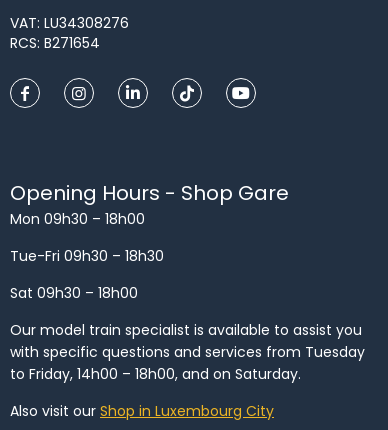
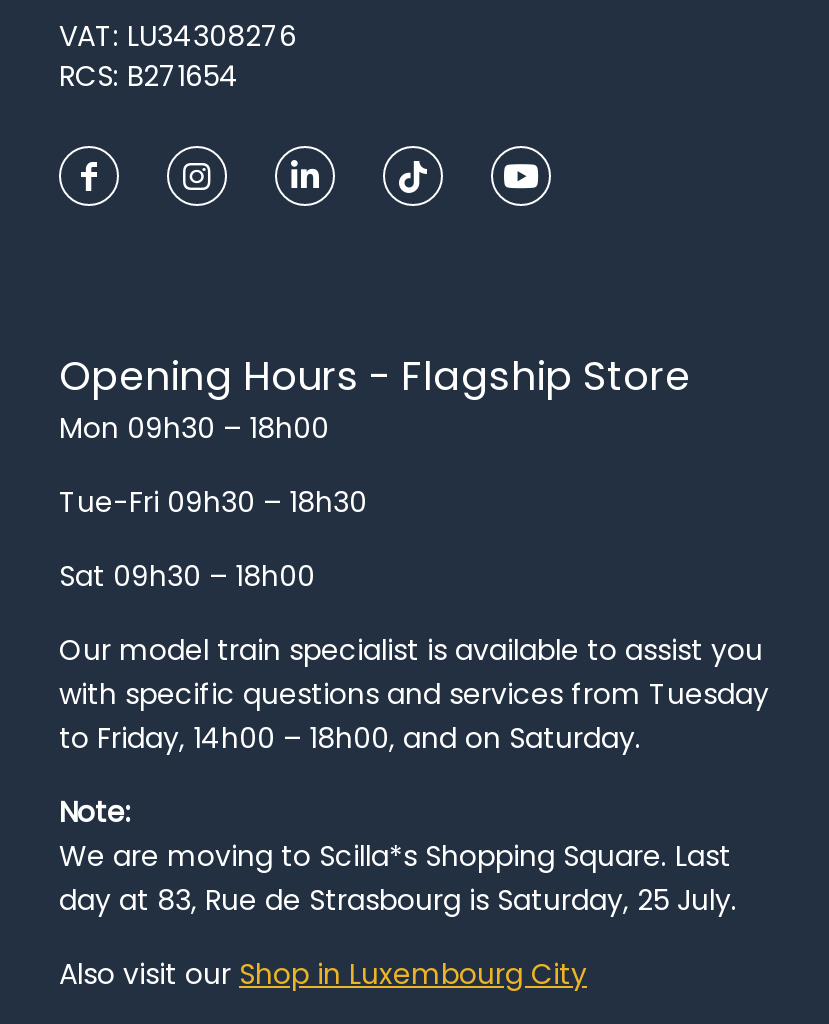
- Opening Hours - Shop Gare
+ Opening Hours - Flagship Store

+ Note:
+ We are moving to Scilla*s Shopping Square. Last
+ day at 83, Rue de Strasbourg is Saturday, 25 July.
